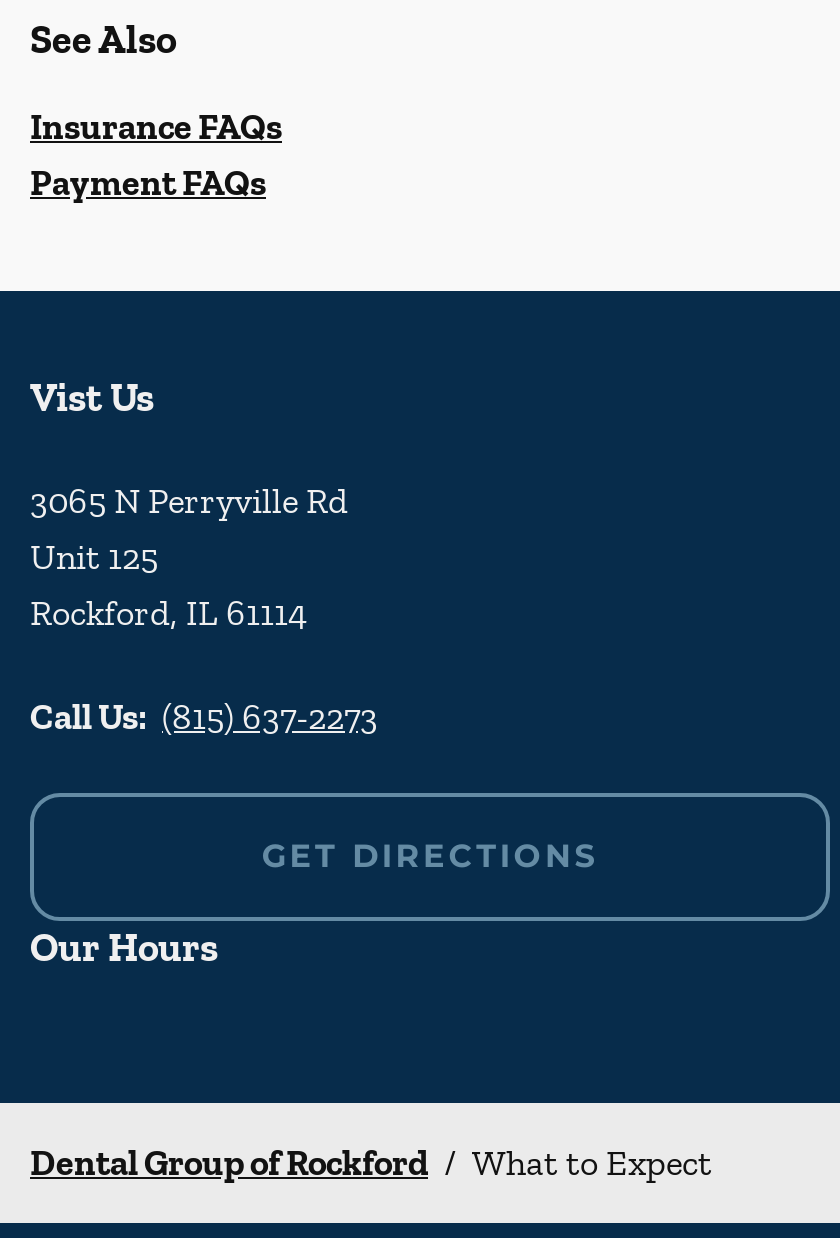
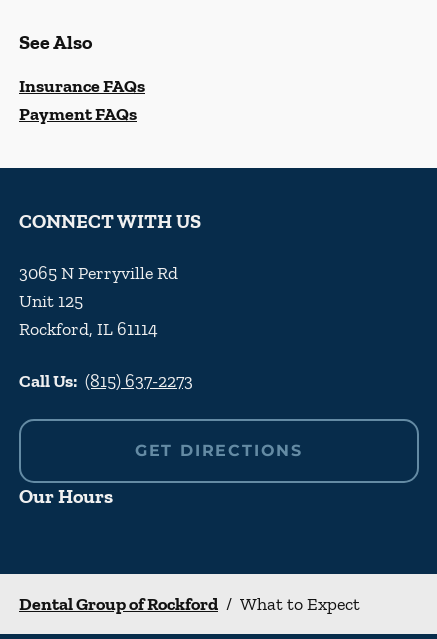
- Vist Us
+ CONNECT WITH US
